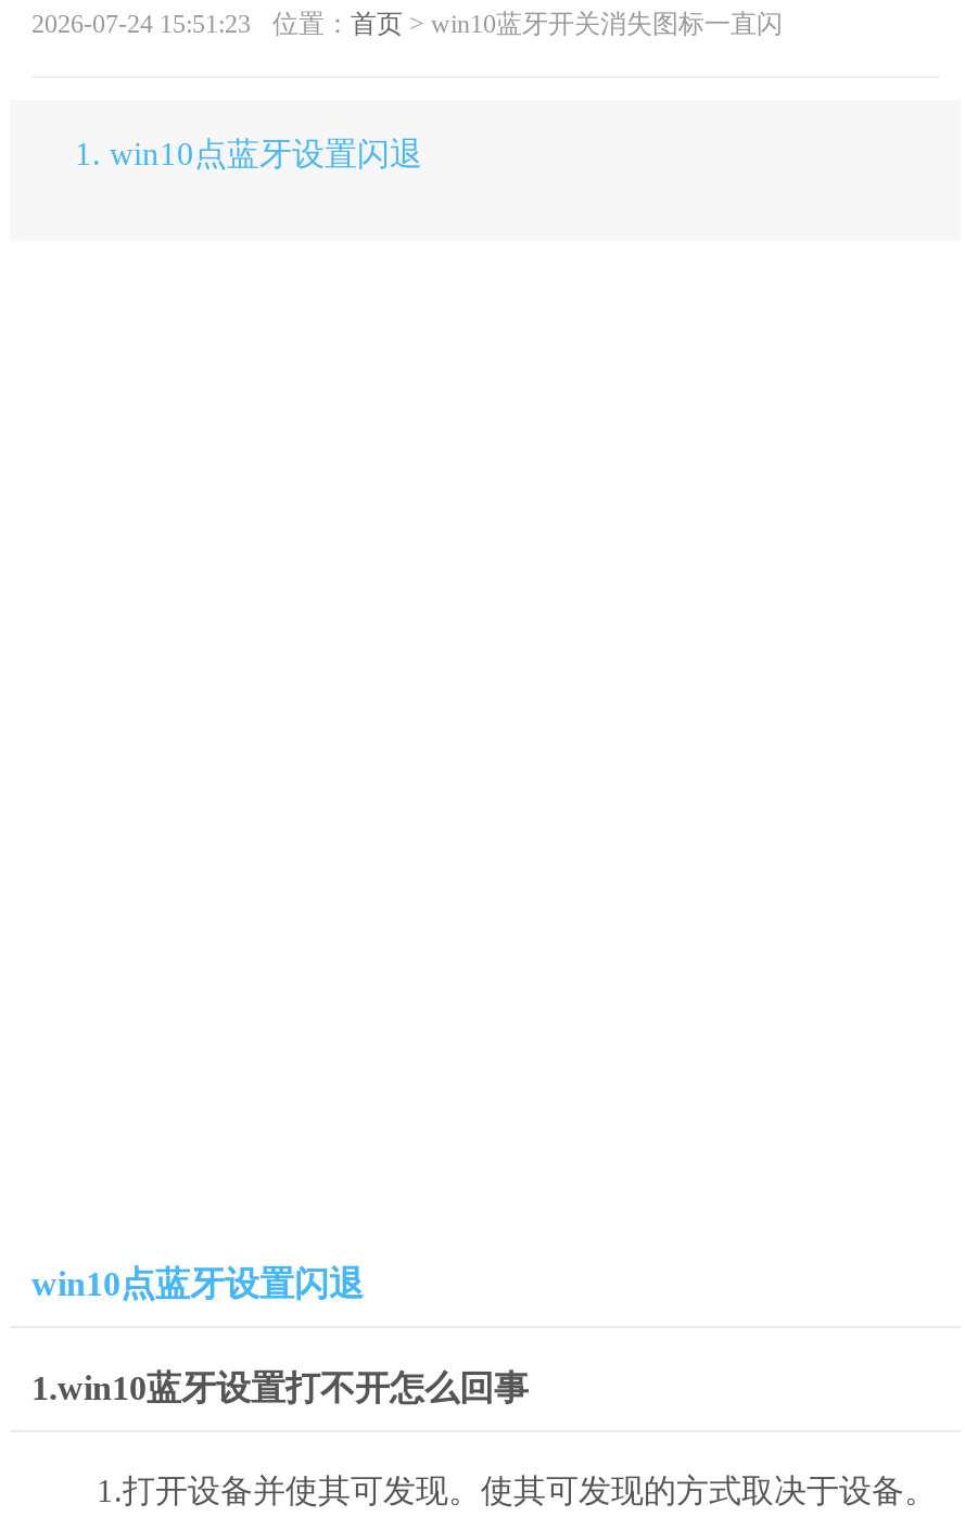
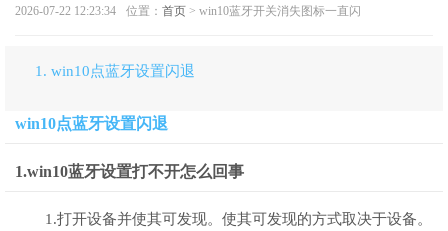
- 2026-07-24 15:51:23 位置：首页> win10蓝牙开关消失图标一直闪
+ 2026-07-22 12:23:34 位置：首页> win10蓝牙开关消失图标一直闪
